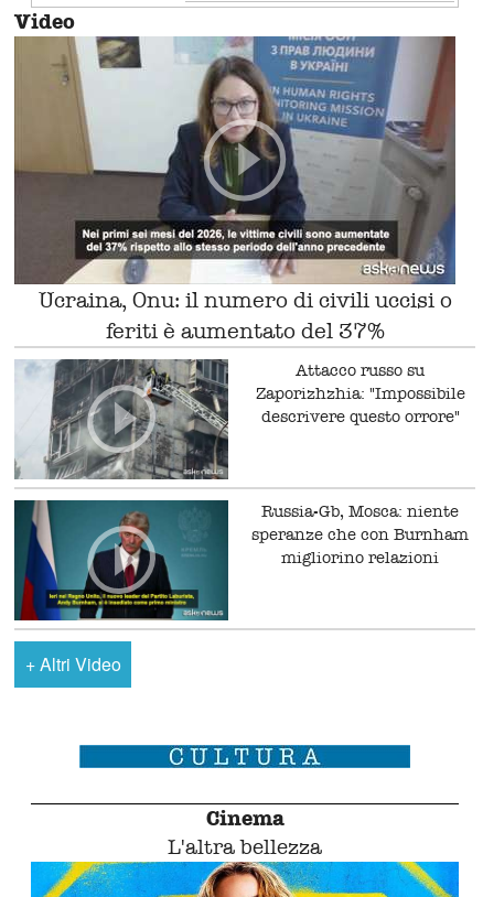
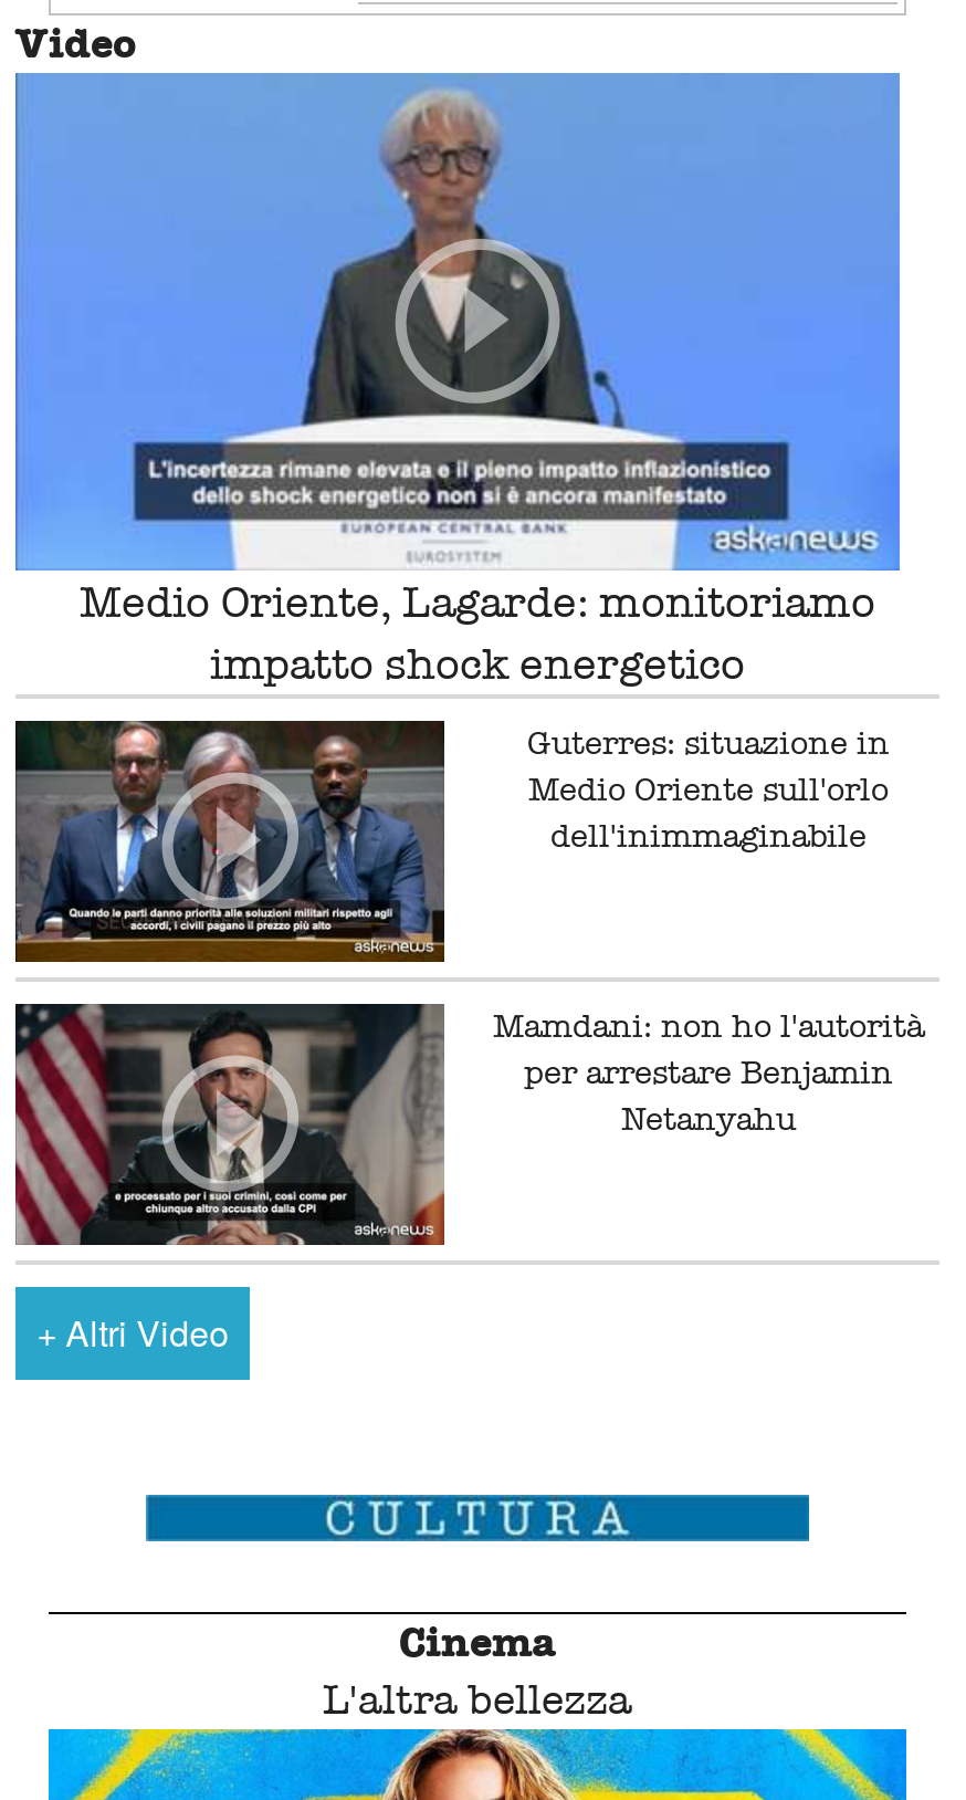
- [image]
- Ucraina, Onu: il numero di civili uccisi o
- feriti è aumentato del 37%
+ [image]
+ Medio Oriente, Lagarde: monitoriamo
+ impatto shock energetico

- [image]
- Attacco russo su
- Zaporizhzhia: "Impossibile
- descrivere questo orrore"
+ [image]
+ Guterres: situazione in
+ Medio Oriente sull'orlo
+ dell'inimmaginabile

- [image]
- Russia-Gb, Mosca: niente
- speranze che con Burnham
- migliorino relazioni
+ [image]
+ Mamdani: non ho l'autorità
+ per arrestare Benjamin
+ Netanyahu
